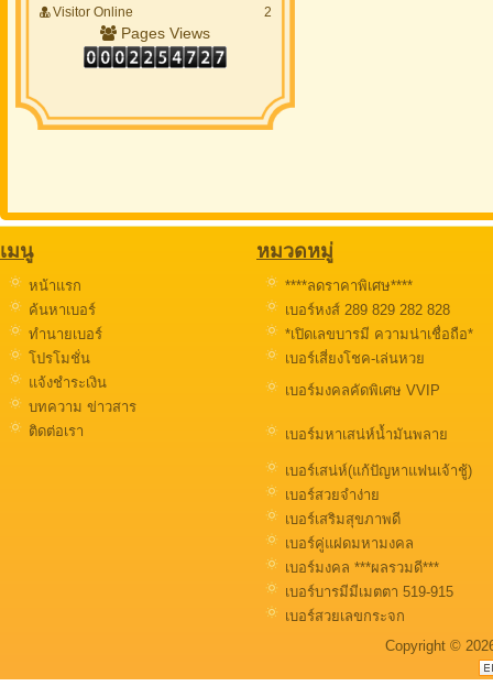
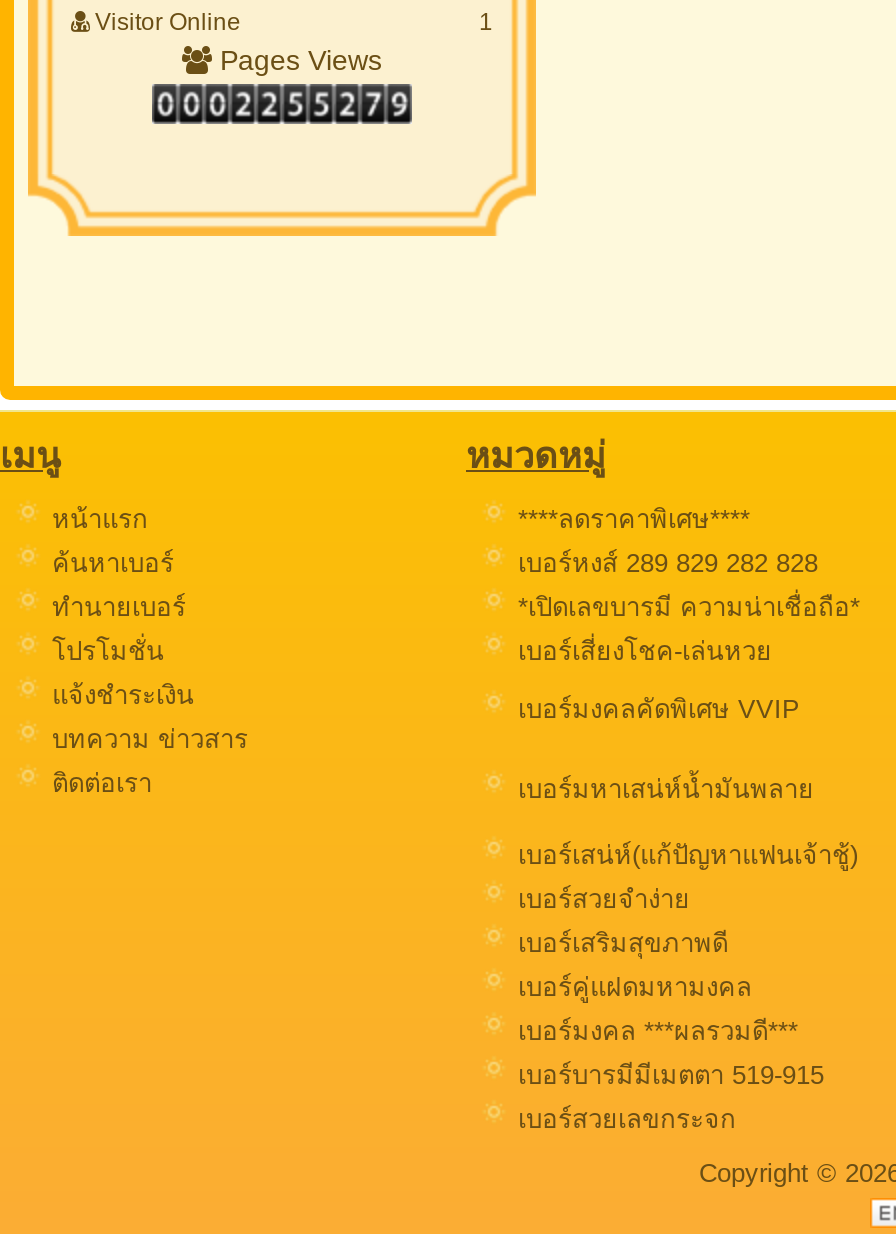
- 2
+ 1
